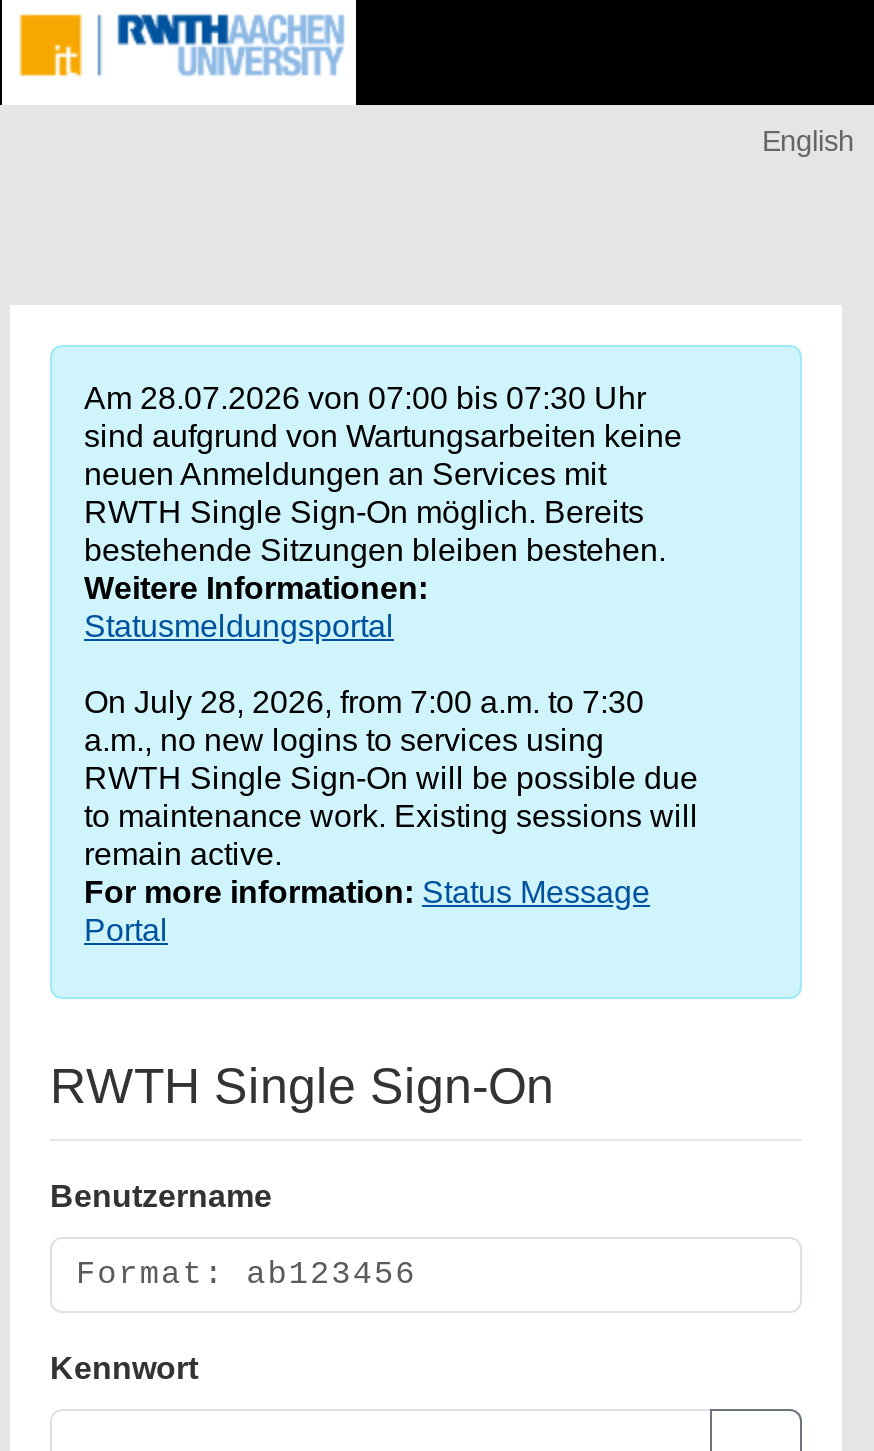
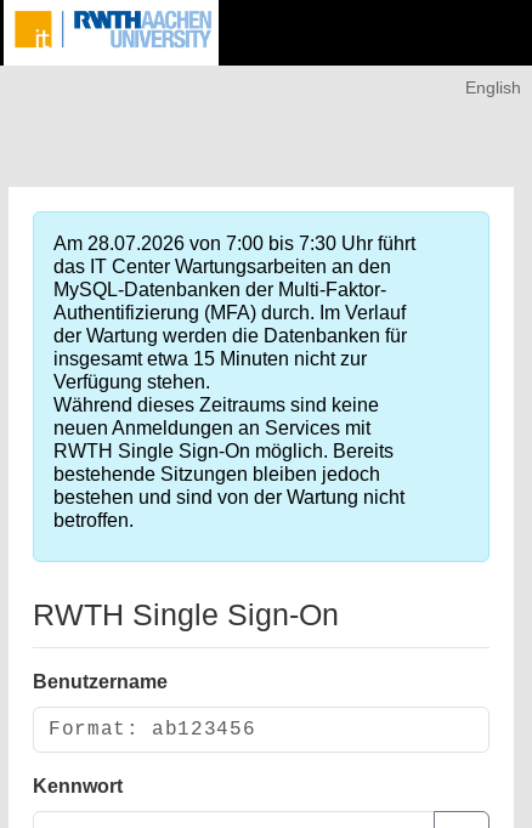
- Am 28.07.2026 von 07:00 bis 07:30 Uhr
- sind aufgrund von Wartungsarbeiten keine
+ Am 28.07.2026 von 7:00 bis 7:30 Uhr führt
+ das IT Center Wartungsarbeiten an den
+ MySQL-Datenbanken der Multi-Faktor-
+ Authentifizierung (MFA) durch. Im Verlauf
+ der Wartung werden die Datenbanken für
+ insgesamt etwa 15 Minuten nicht zur
+ Verfügung stehen.
+ Während dieses Zeitraums sind keine

moved down: neuen Anmeldungen an Services mit | RWTH Single Sign-On möglich. Bereits

- bestehende Sitzungen bleiben bestehen.
- Weitere Informationen:
- Statusmeldungsportal
- On July 28, 2026, from 7:00 a.m. to 7:30
- a.m., no new logins to services using
- RWTH Single Sign-On will be possible due
- to maintenance work. Existing sessions will
- remain active.
- For more information: Status Message
- Portal
+ bestehende Sitzungen bleiben jedoch
+ bestehen und sind von der Wartung nicht
+ betroffen.
